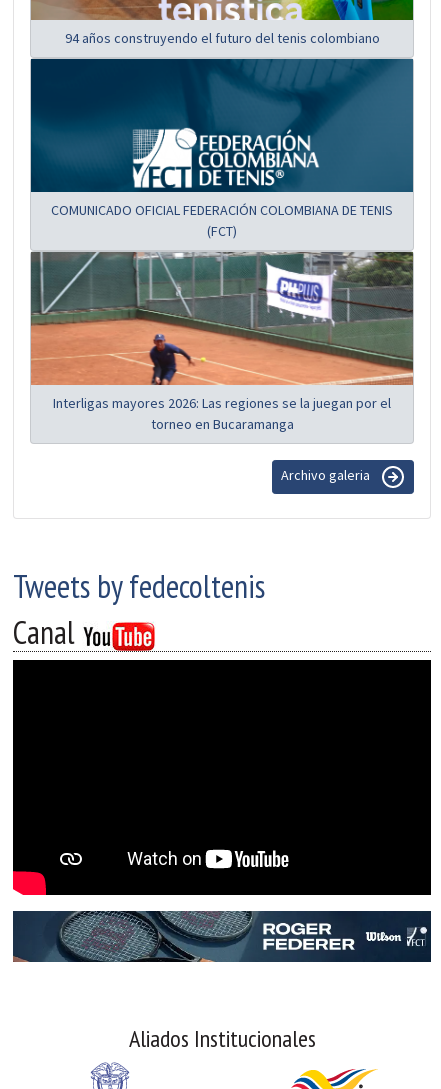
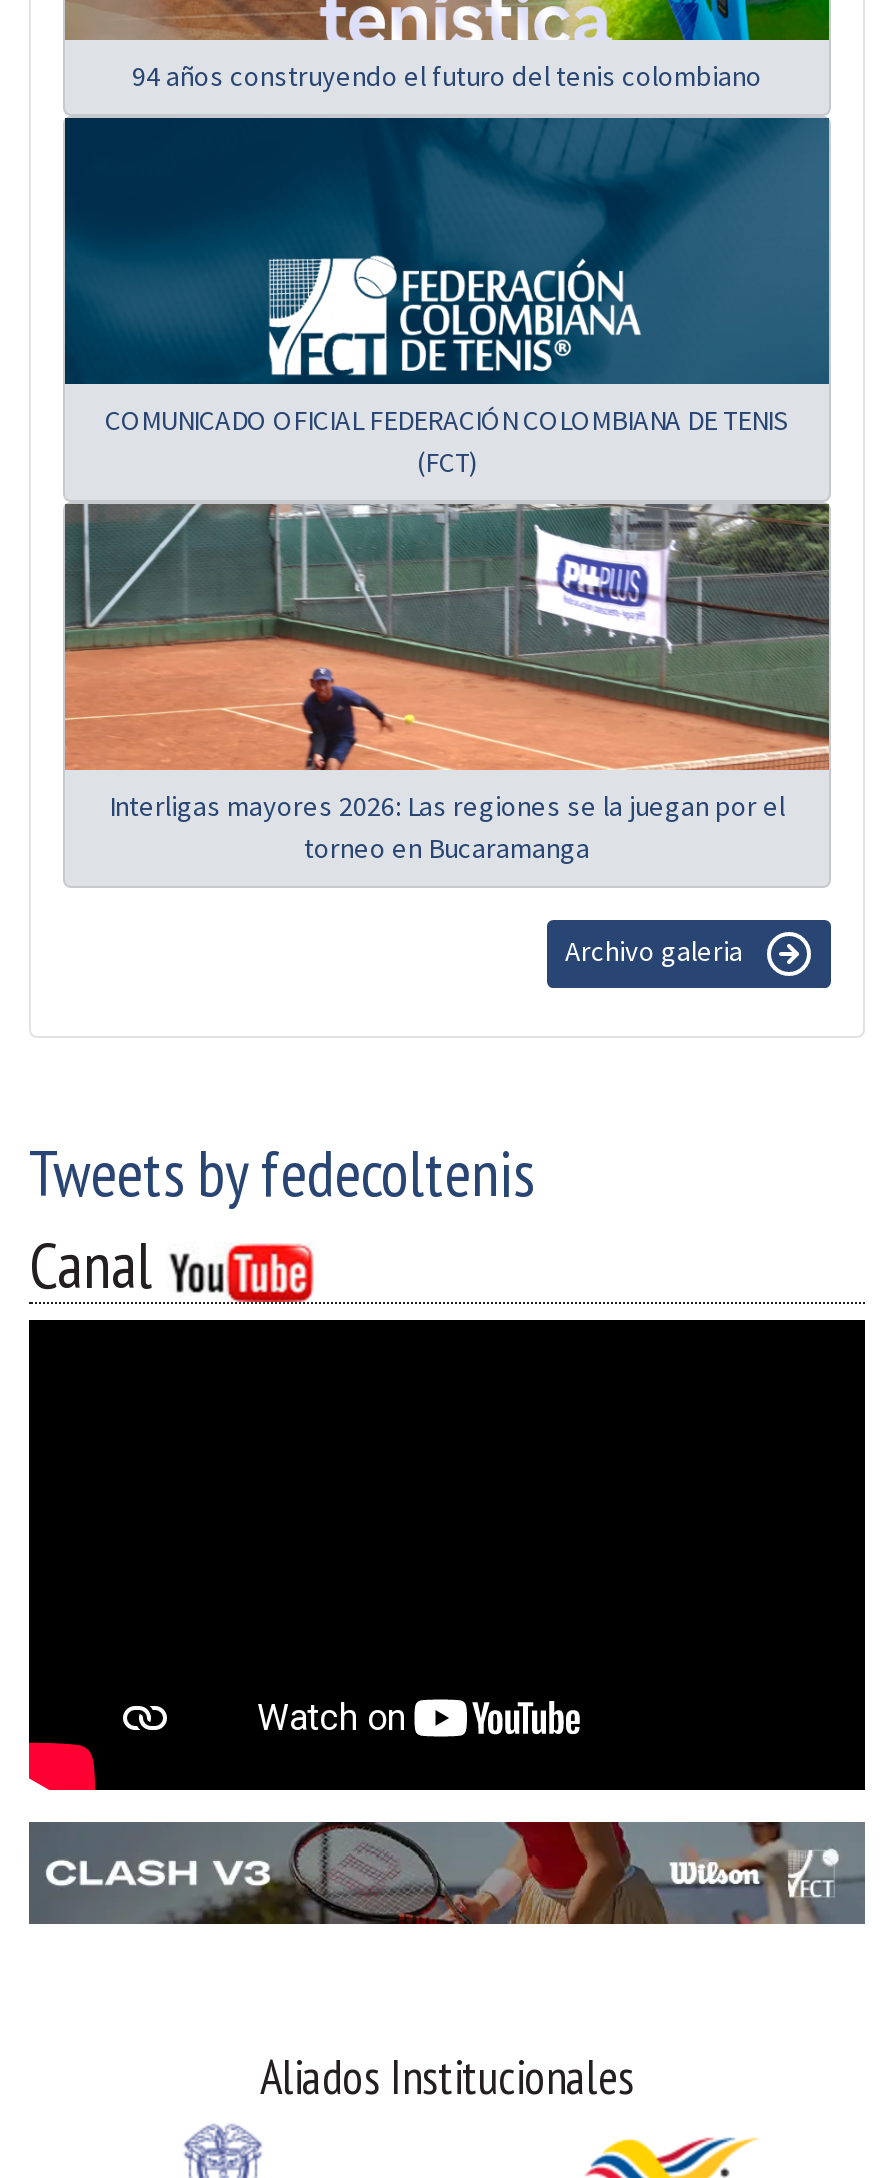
- [image]
+ [image]
